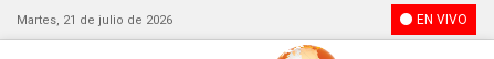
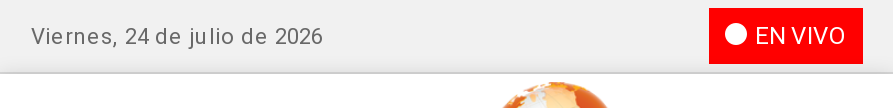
- Martes, 21 de julio de 2026
+ Viernes, 24 de julio de 2026
